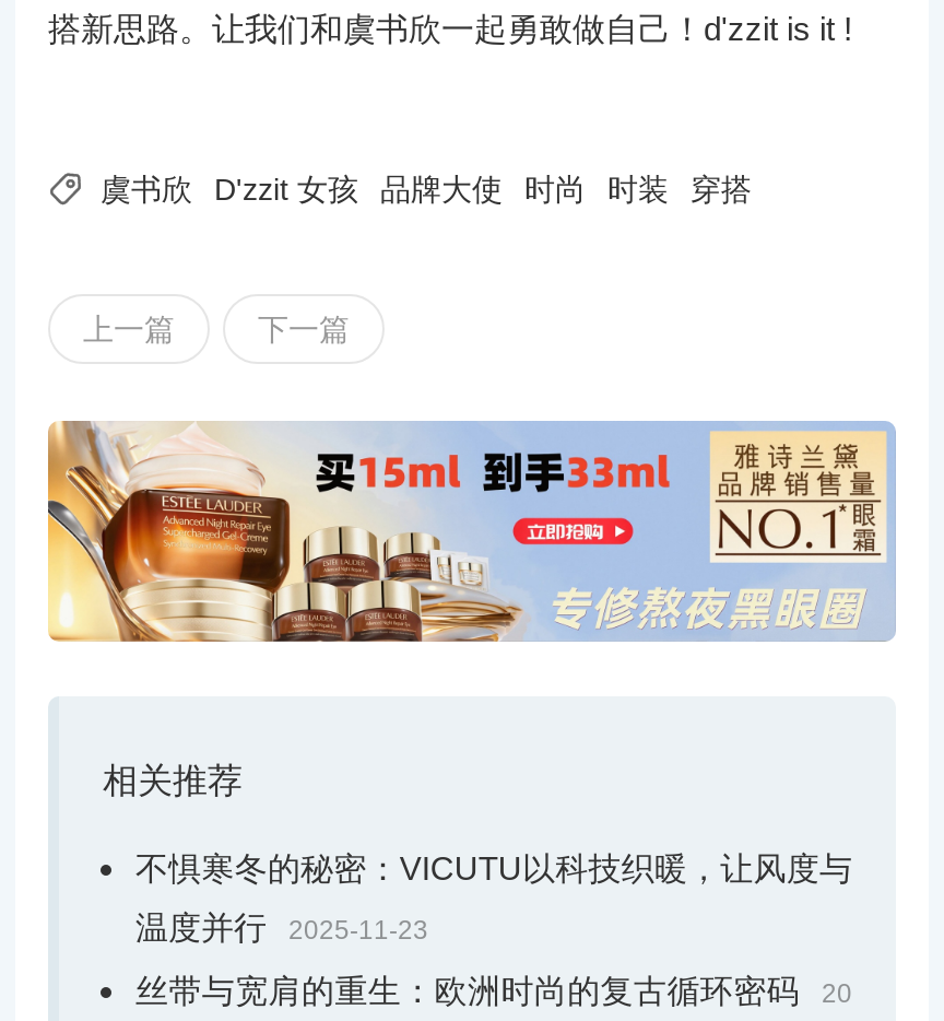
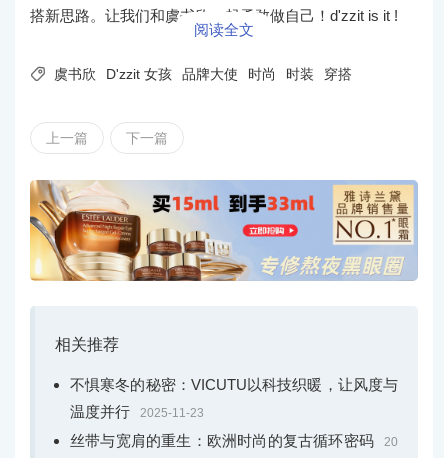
+ 阅读全文
